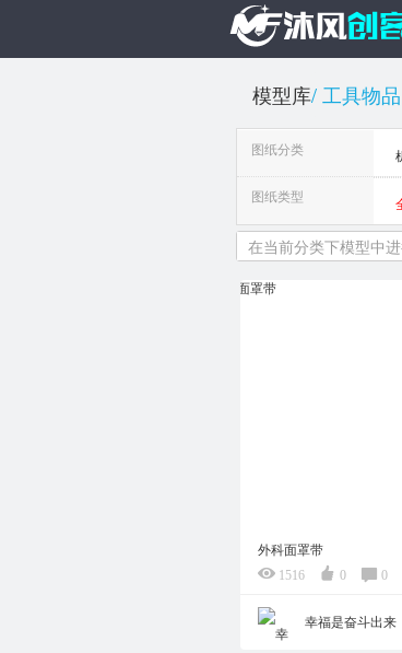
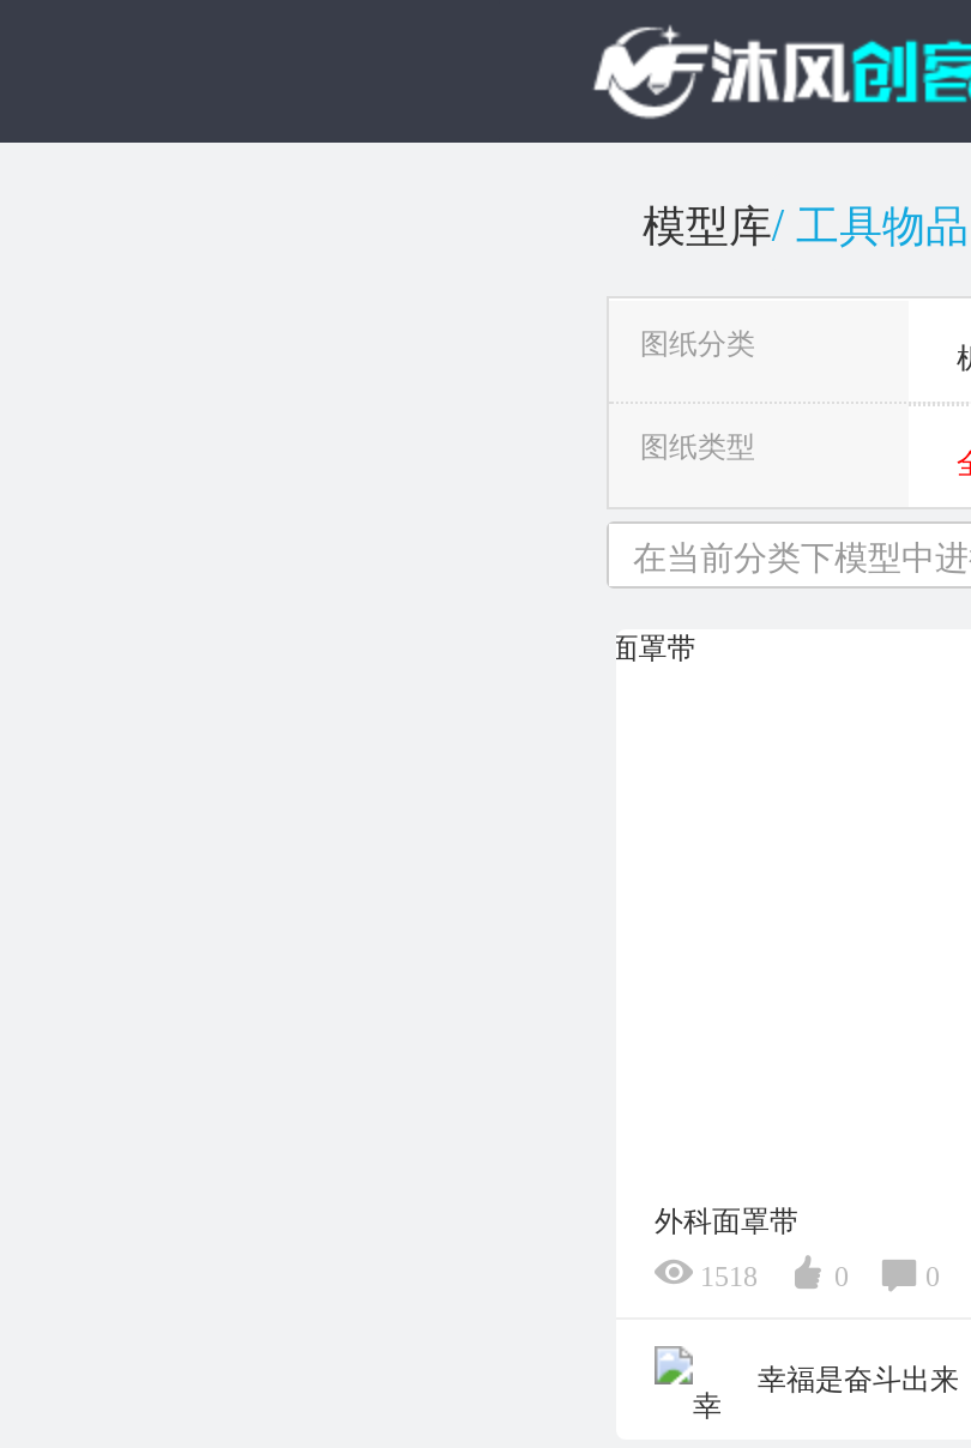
- 1516
+ 1518
